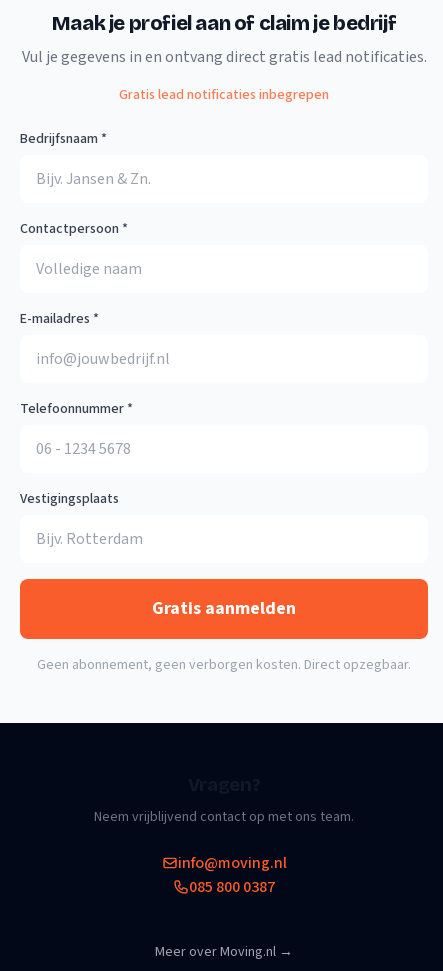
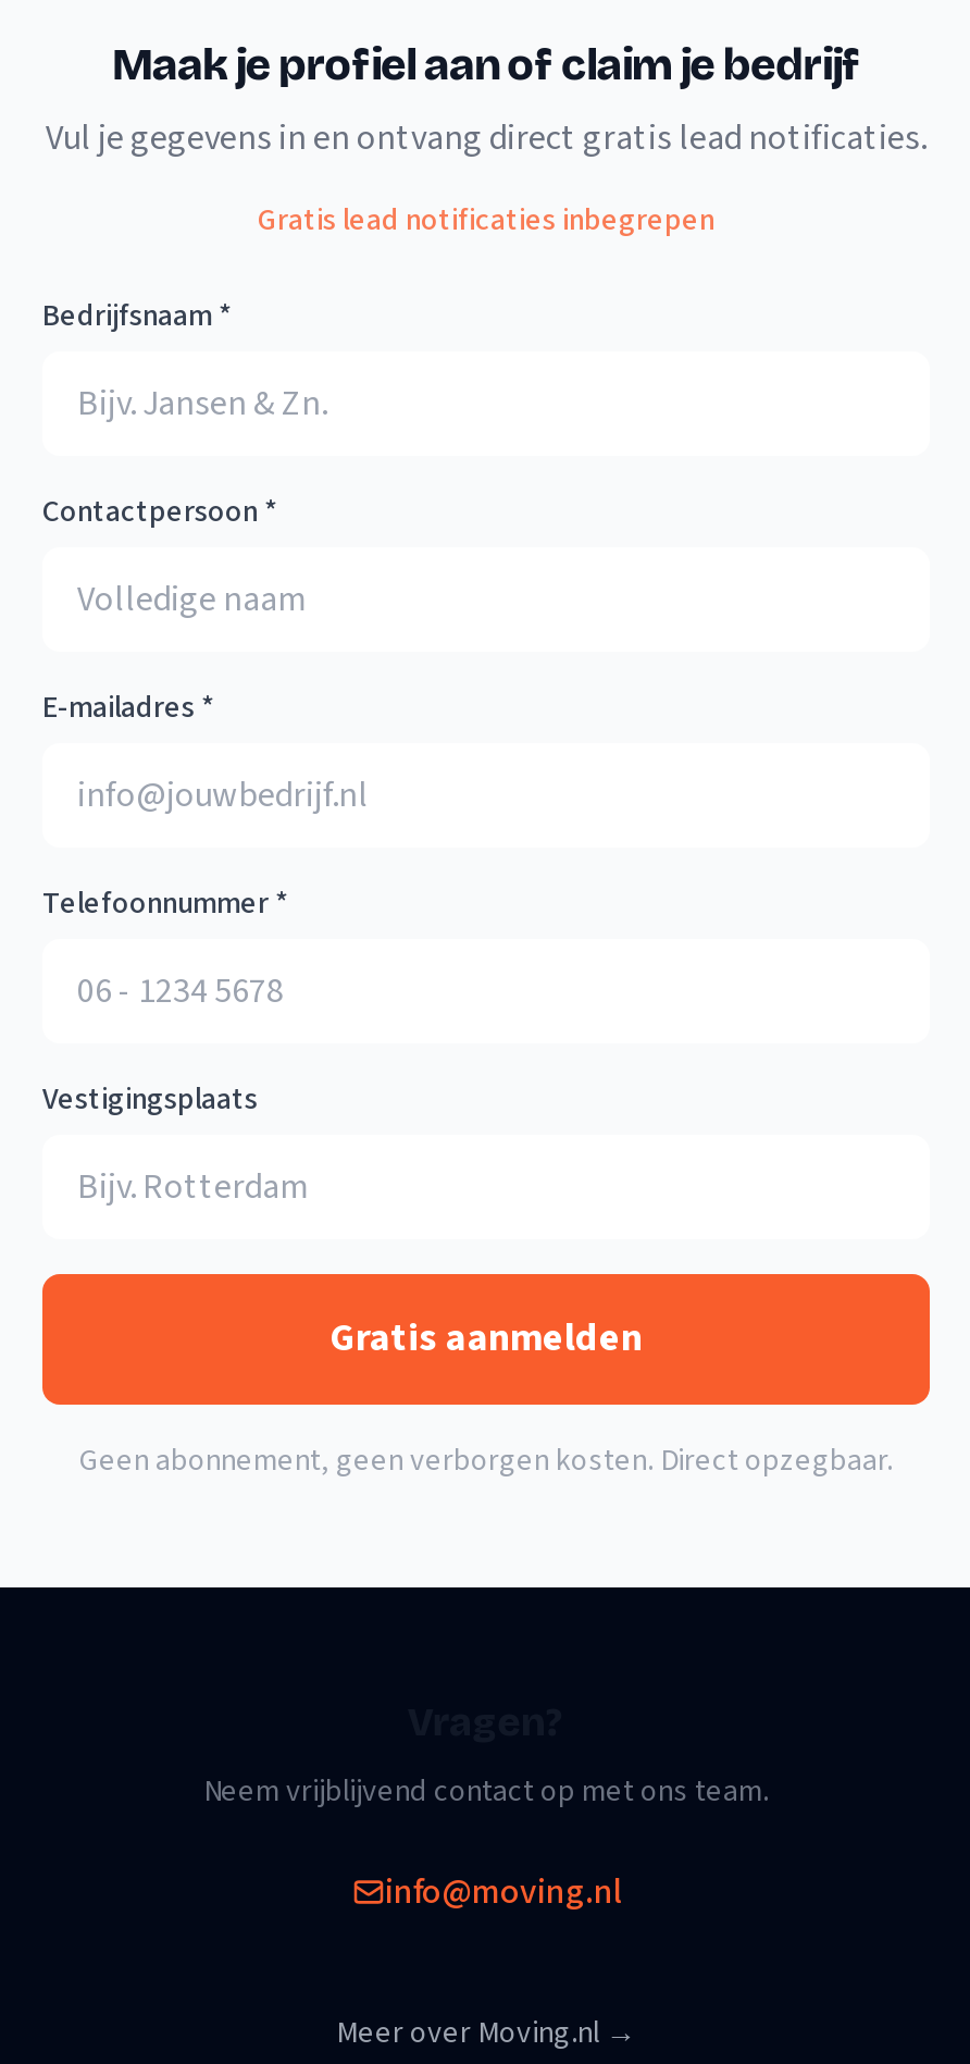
- 085 800 0387
